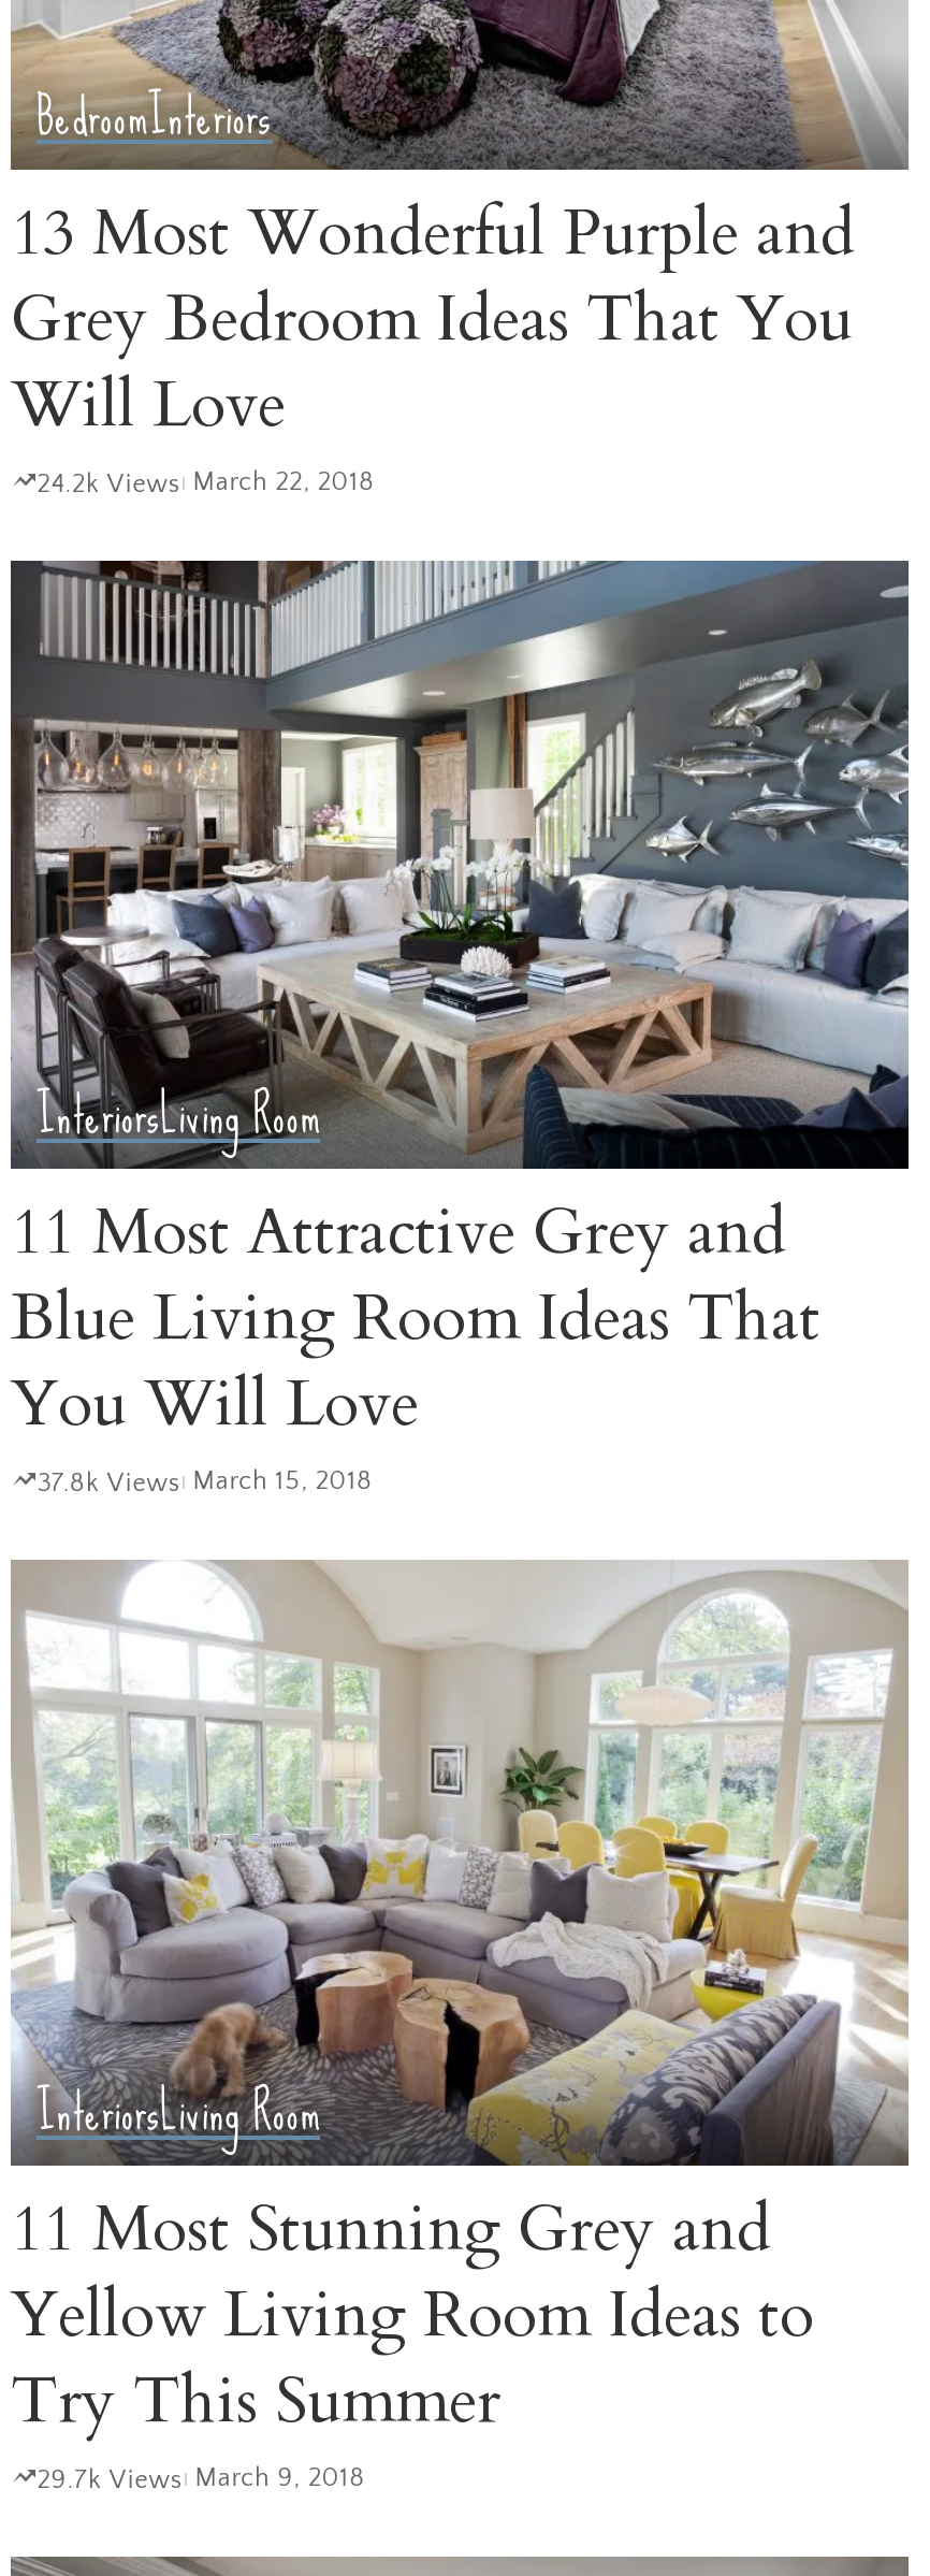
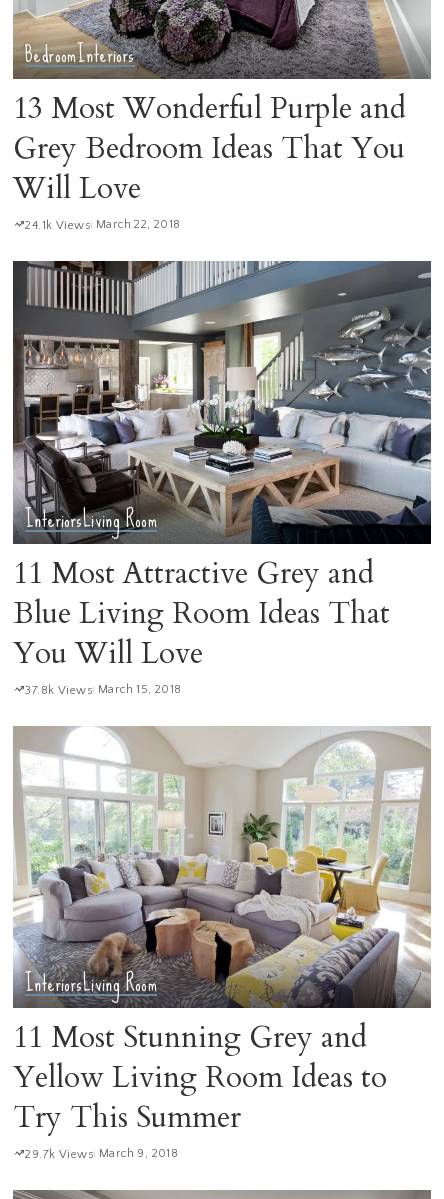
- 24.2k Views March 22, 2018
+ 24.1k Views March 22, 2018
